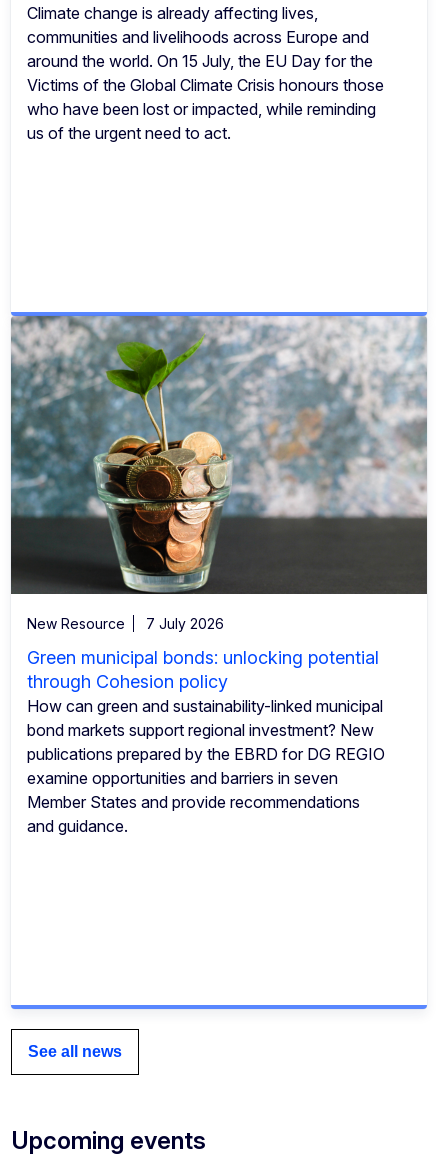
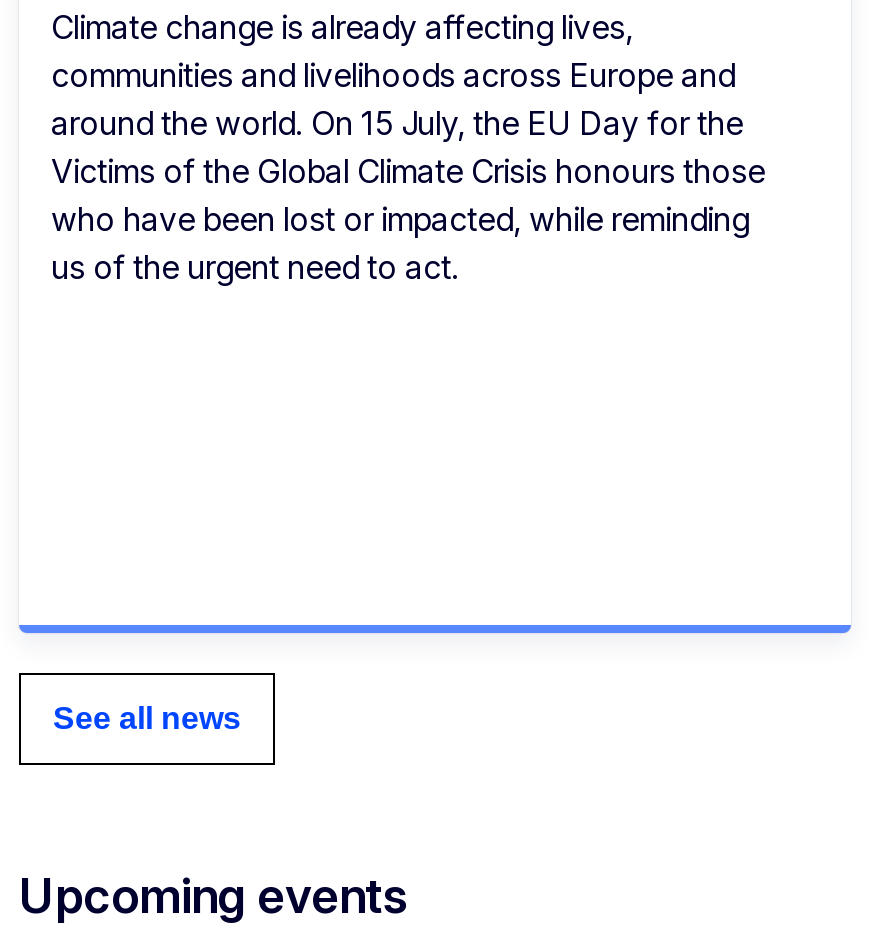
- [image]
- New Resource
- 7 July 2026
- Green municipal bonds: unlocking potential
- through Cohesion policy
- How can green and sustainability-linked municipal
- bond markets support regional investment? New
- publications prepared by the EBRD for DG REGIO
- examine opportunities and barriers in seven
- Member States and provide recommendations
- and guidance.
